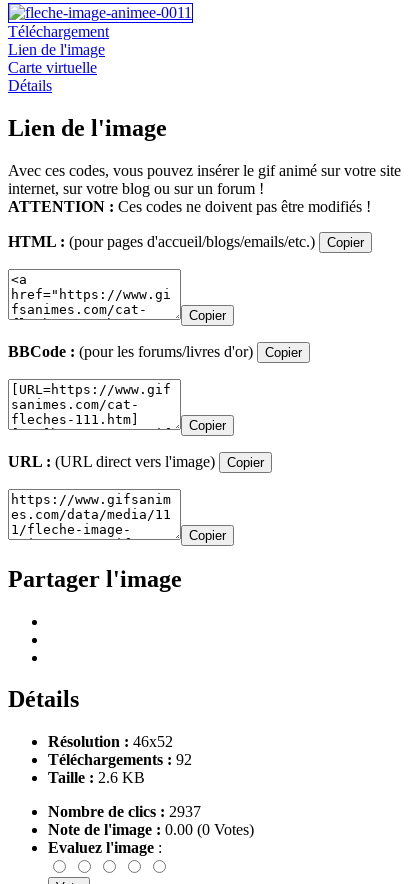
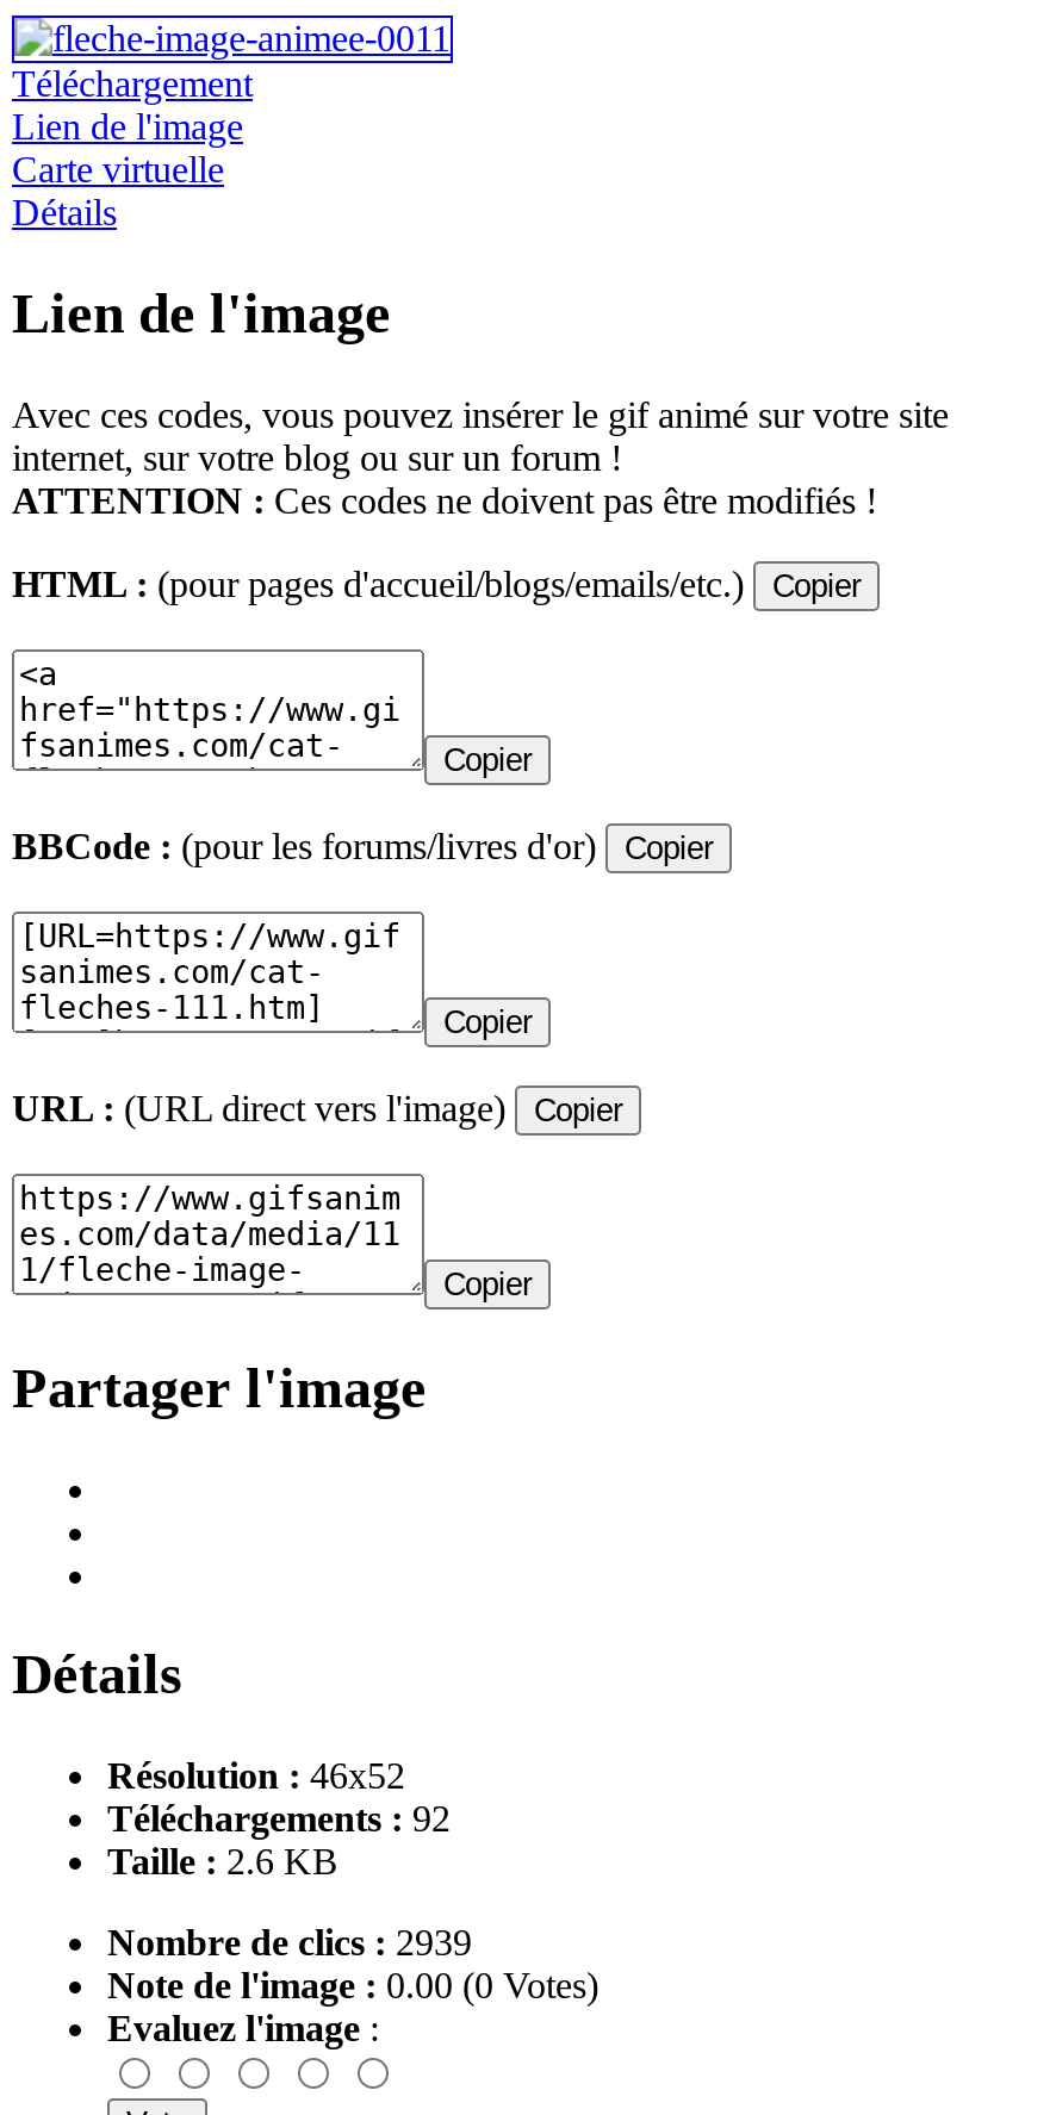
- Nombre de clics : 2937
+ Nombre de clics : 2939
